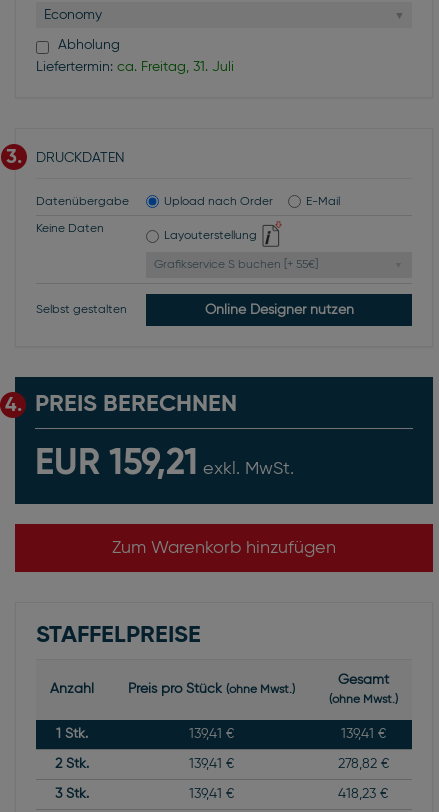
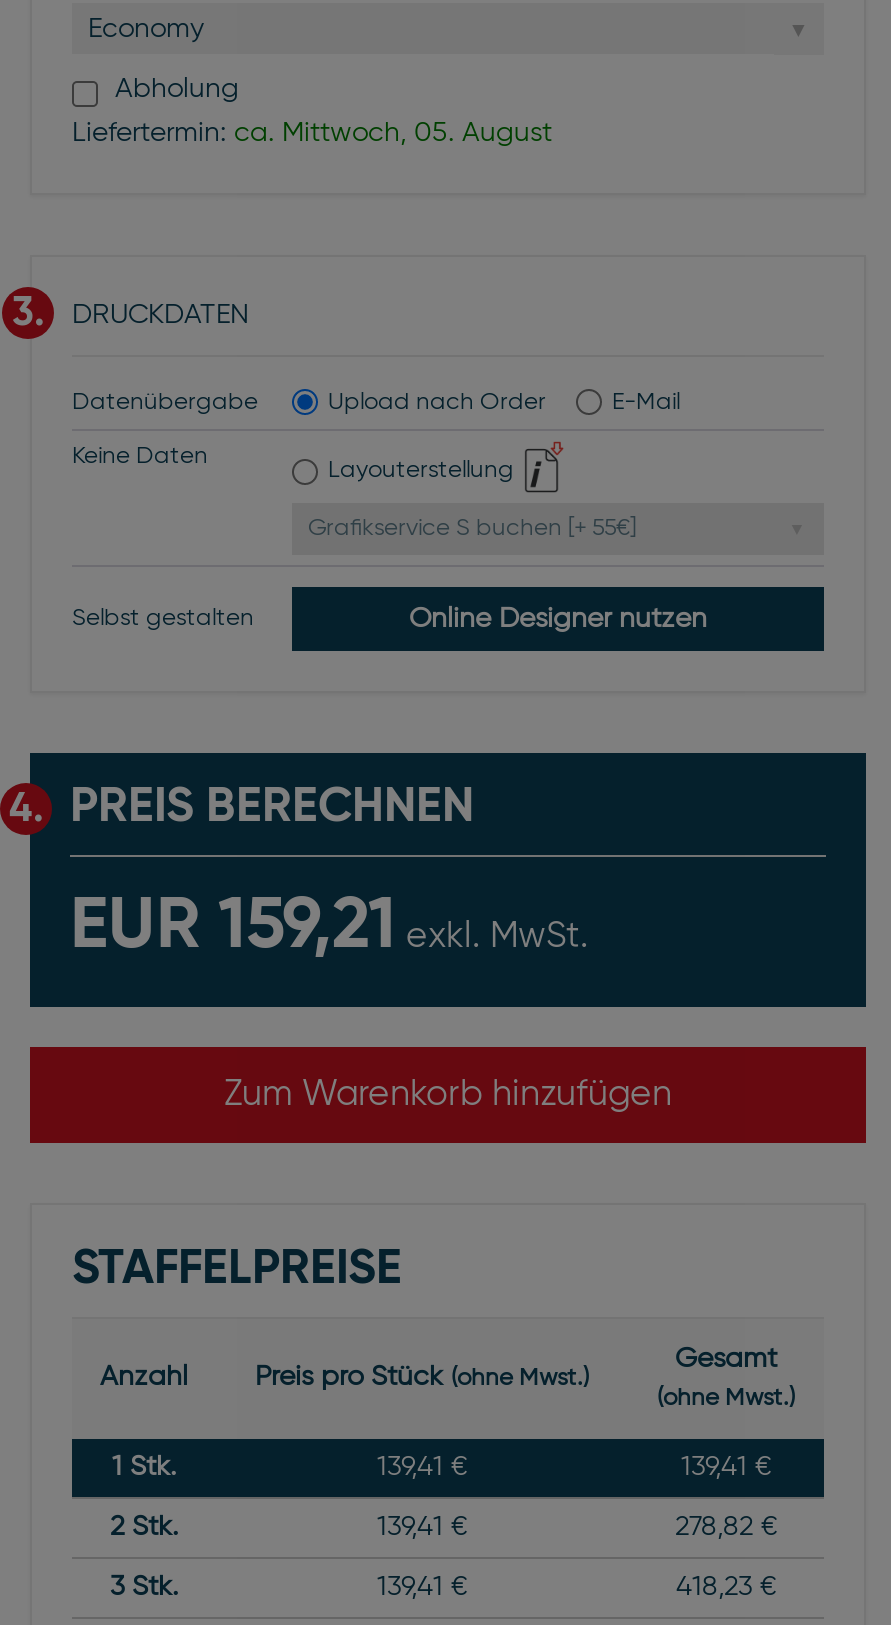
- Liefertermin: ca. Freitag, 31. Juli
+ Liefertermin: ca. Mittwoch, 05. August
